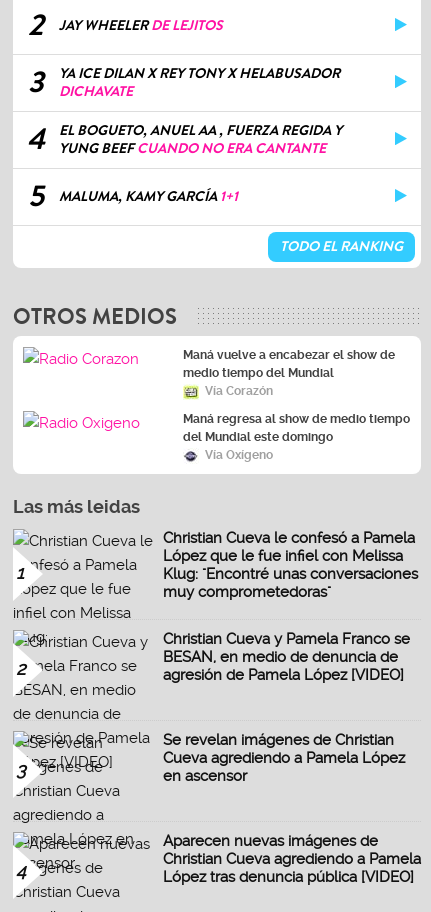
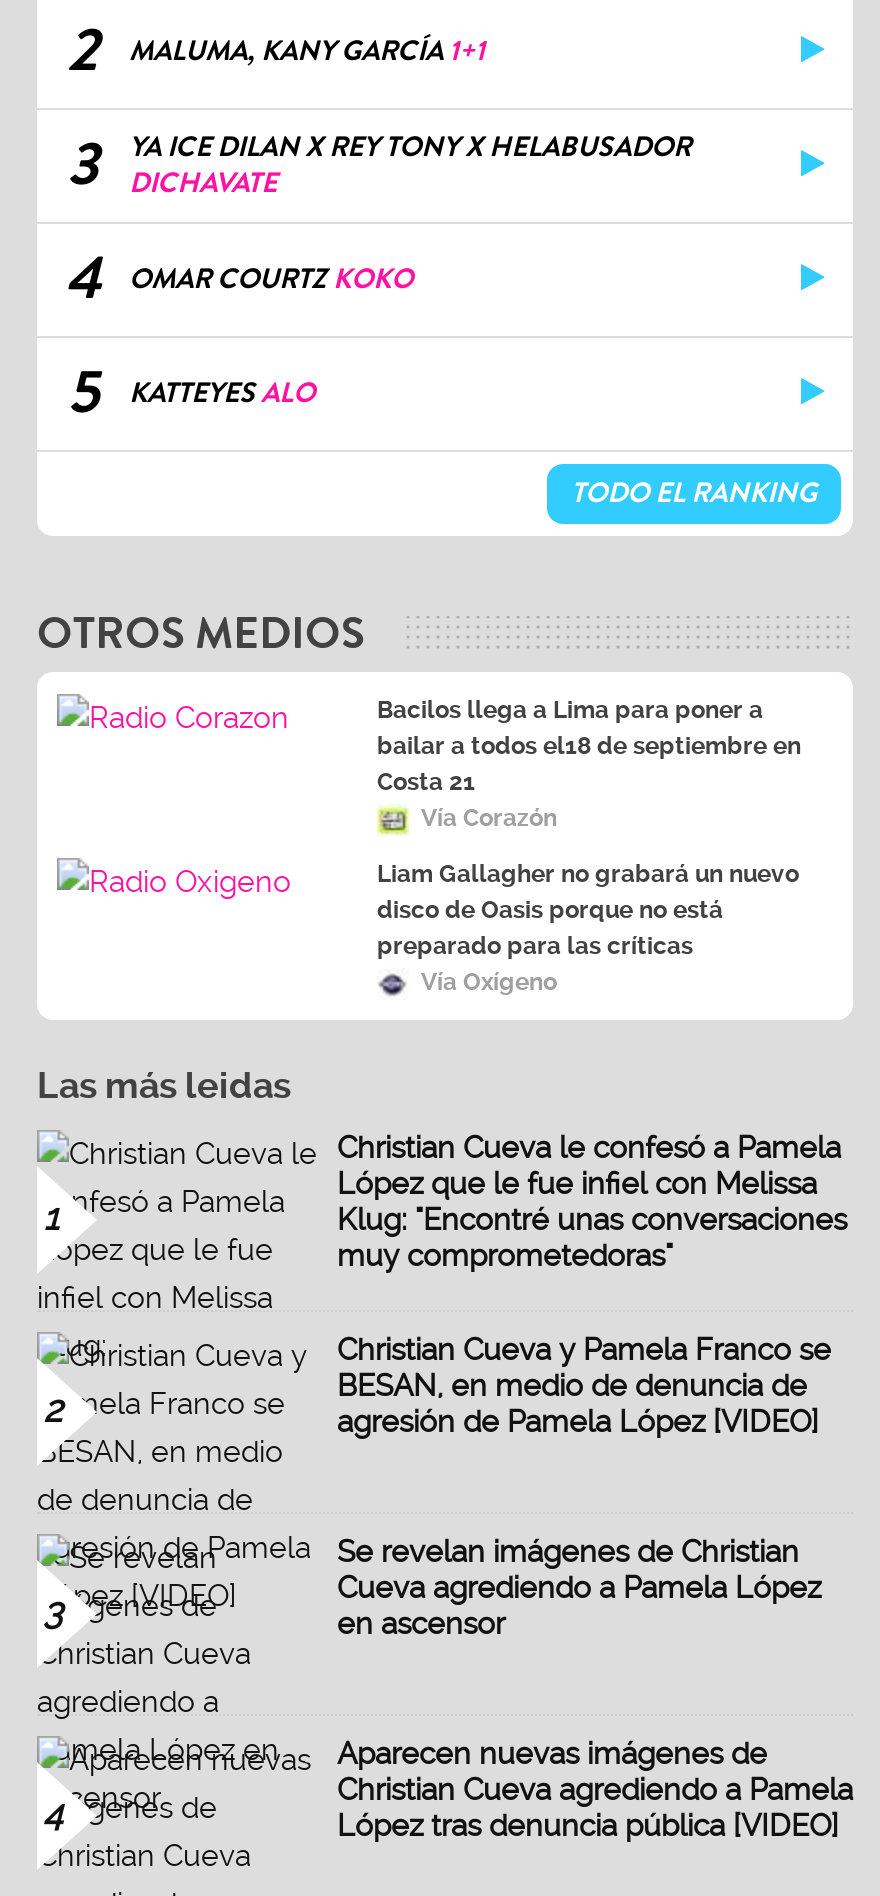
- JAY WHEELER DE LEJITOS
+ MALUMA, KANY GARCÍA 1+1

- EL BOGUETO, ANUEL AA , FUERZA REGIDA Y
- YUNG BEEF CUANDO NO ERA CANTANTE
+ OMAR COURTZ KOKO

- MALUMA, KAMY GARCÍA 1+1
+ KATTEYES ALO

- Maná vuelve a encabezar el show de
- medio tiempo del Mundial
+ Bacilos llega a Lima para poner a
+ bailar a todos el18 de septiembre en
+ Costa 21

- Maná regresa al show de medio tiempo
- del Mundial este domingo
+ Liam Gallagher no grabará un nuevo
+ disco de Oasis porque no está
+ preparado para las críticas
